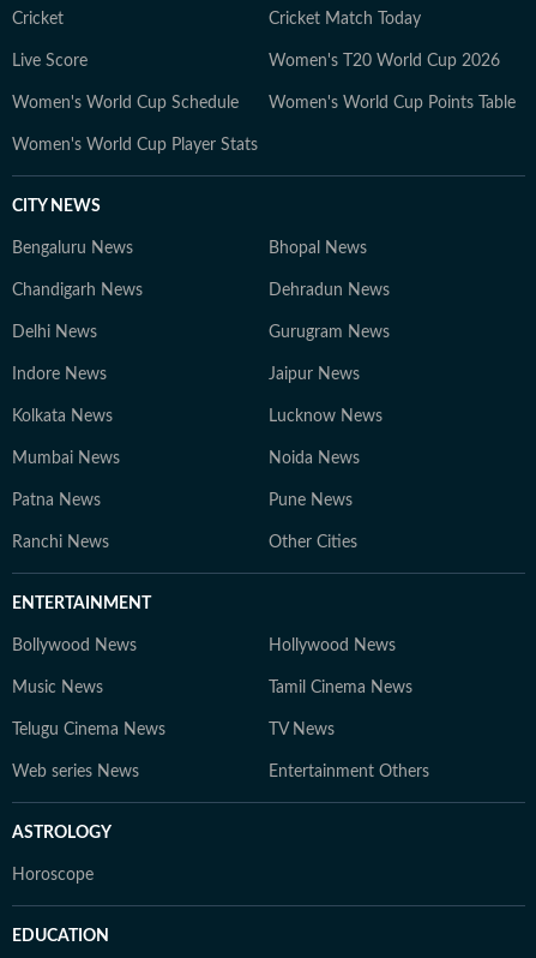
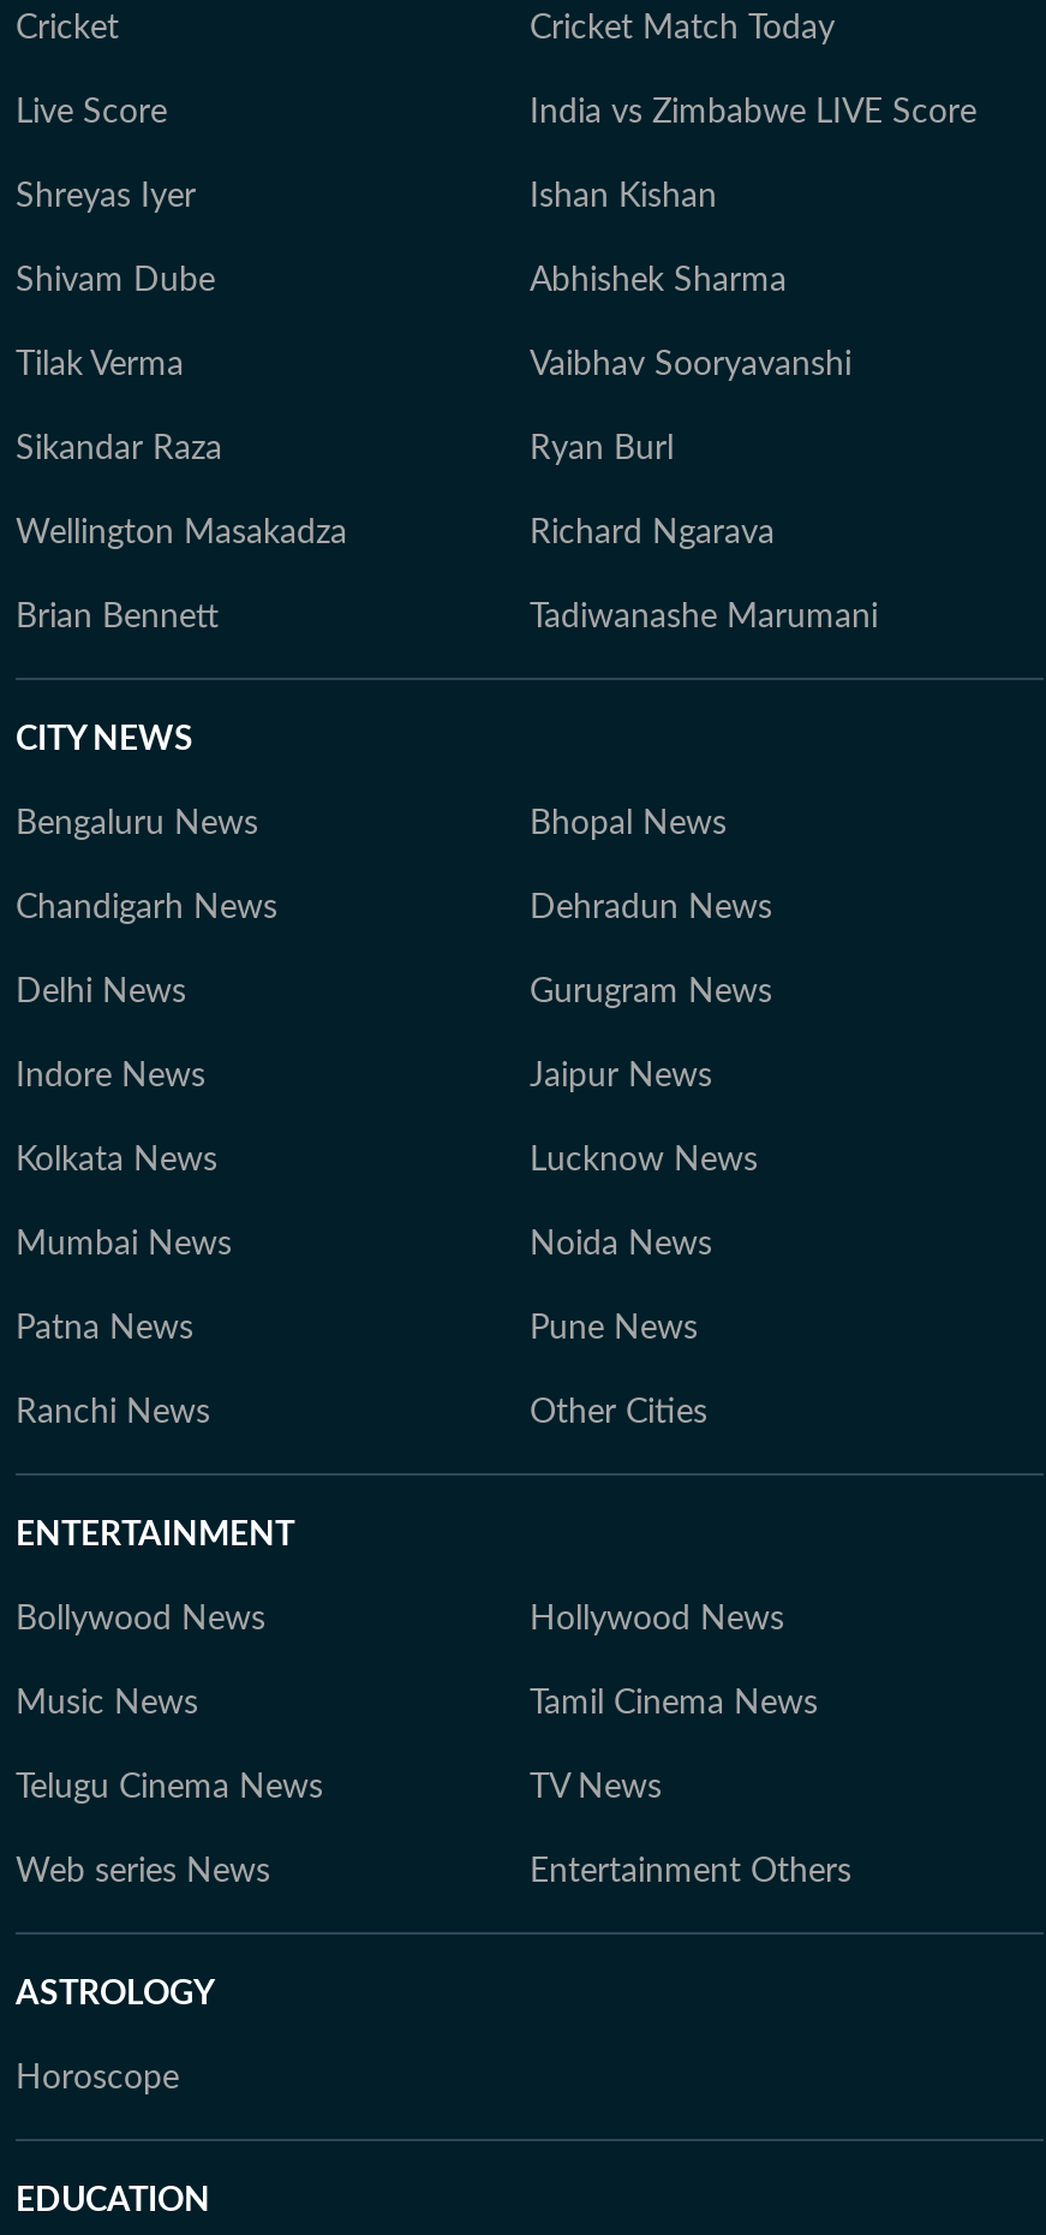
- Women's T20 World Cup 2026
- Women's World Cup Schedule
- Women's World Cup Points Table
- Women's World Cup Player Stats
+ India vs Zimbabwe LIVE Score
+ Shreyas Iyer
+ Ishan Kishan
+ Shivam Dube
+ Abhishek Sharma
+ Tilak Verma
+ Vaibhav Sooryavanshi
+ Sikandar Raza
+ Ryan Burl
+ Wellington Masakadza
+ Richard Ngarava
+ Brian Bennett
+ Tadiwanashe Marumani
